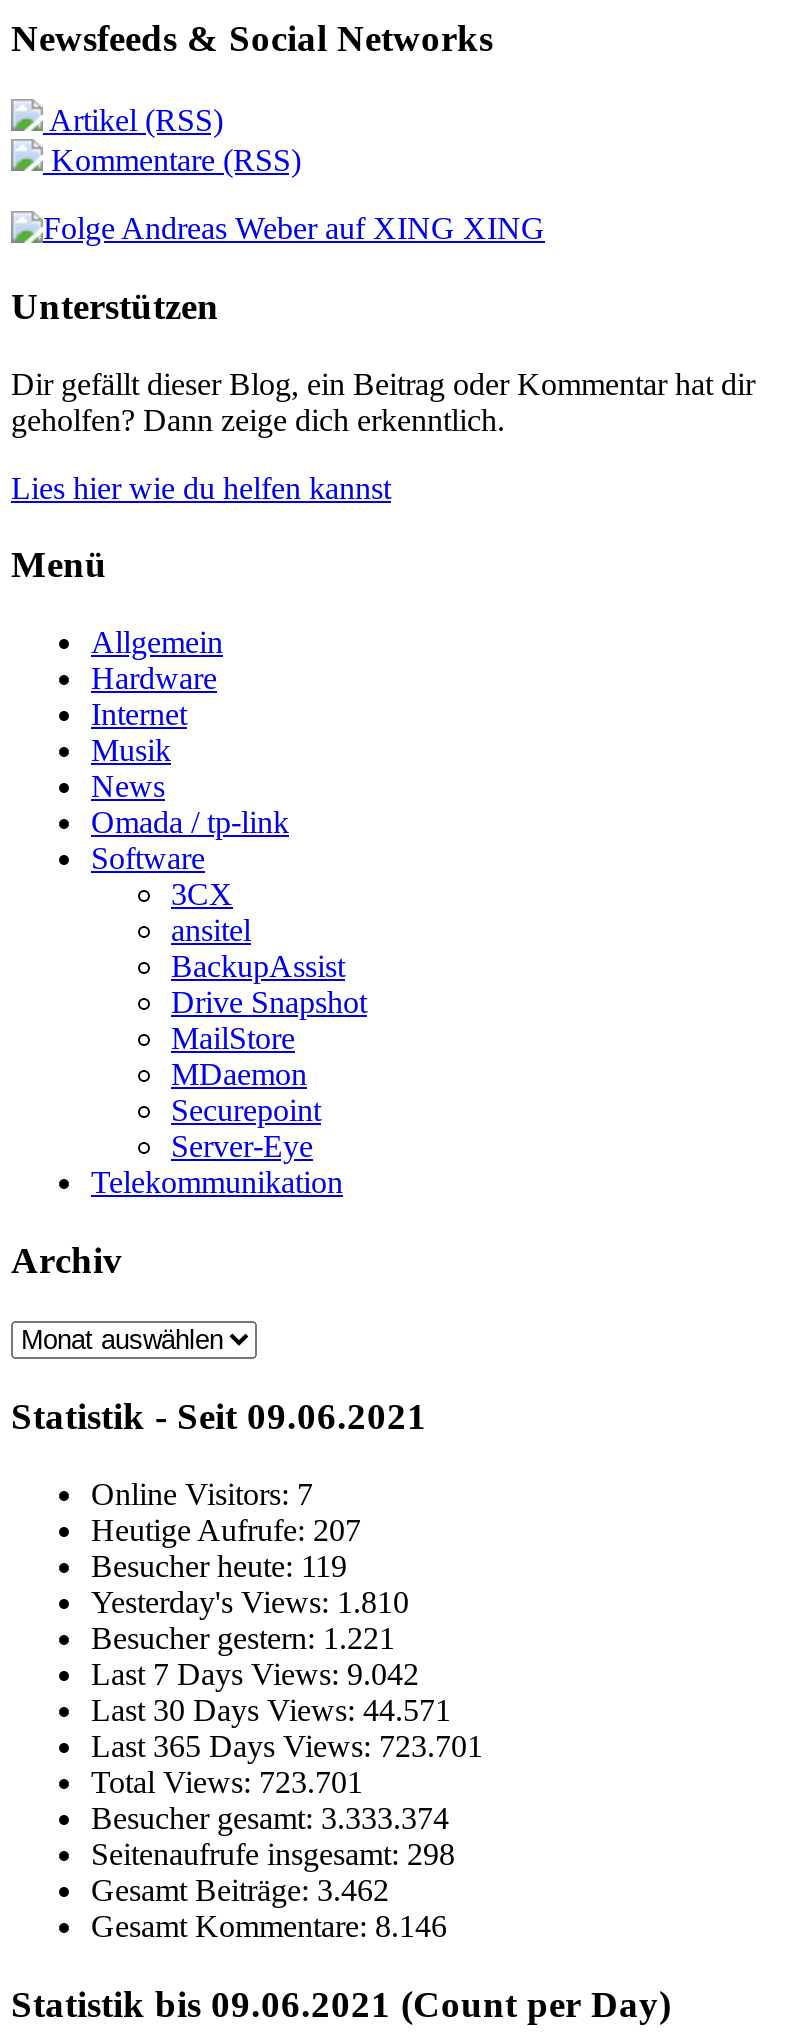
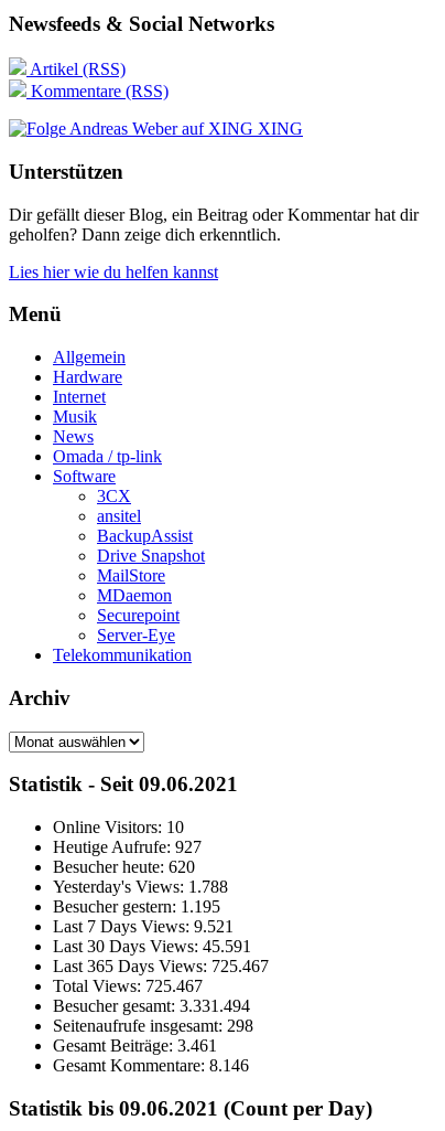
- Online Visitors: 7
+ Online Visitors: 10

- Heutige Aufrufe: 207
+ Heutige Aufrufe: 927

- Besucher heute: 119
+ Besucher heute: 620

- Yesterday's Views: 1.810
+ Yesterday's Views: 1.788

- Besucher gestern: 1.221
+ Besucher gestern: 1.195

- Last 7 Days Views: 9.042
+ Last 7 Days Views: 9.521

- Last 30 Days Views: 44.571
+ Last 30 Days Views: 45.591

- Last 365 Days Views: 723.701
+ Last 365 Days Views: 725.467

- Total Views: 723.701
+ Total Views: 725.467

- Besucher gesamt: 3.333.374
+ Besucher gesamt: 3.331.494

- Gesamt Beiträge:3.462
+ Gesamt Beiträge:3.461
